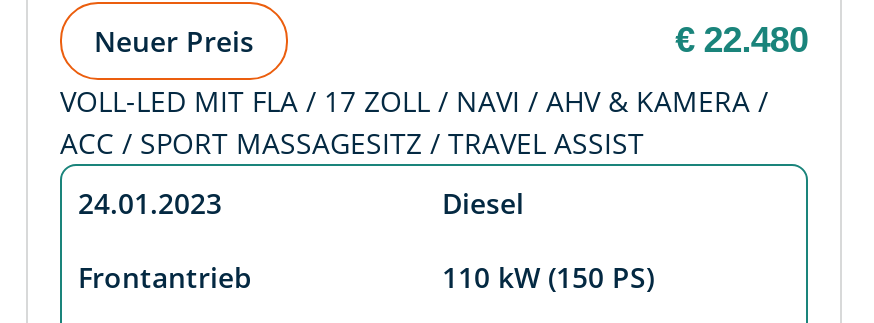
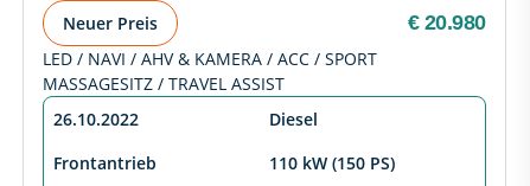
- € 22.480
+ € 20.980

- VOLL-LED MIT FLA / 17 ZOLL / NAVI / AHV & KAMERA /
- ACC / SPORT MASSAGESITZ / TRAVEL ASSIST
+ LED / NAVI / AHV & KAMERA / ACC / SPORT
+ MASSAGESITZ / TRAVEL ASSIST

- 24.01.2023
+ 26.10.2022
